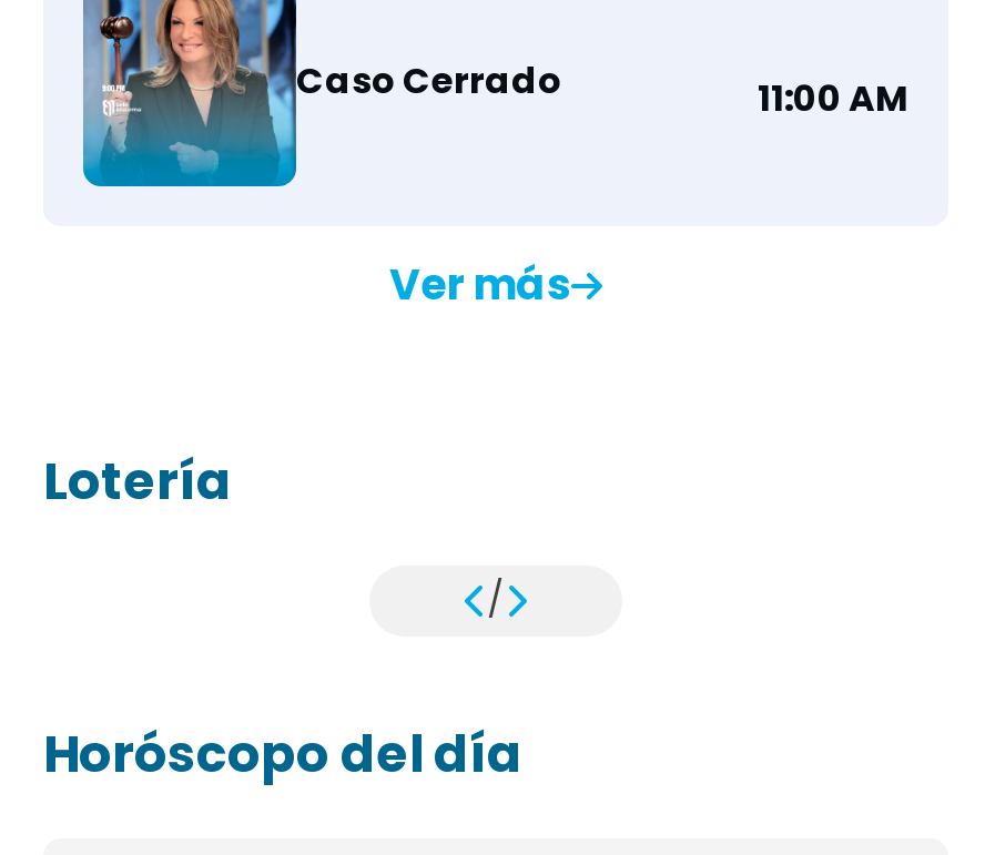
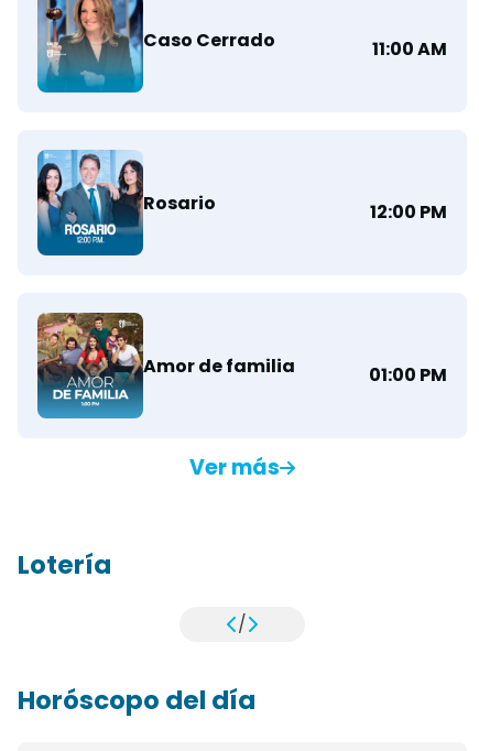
+ [image]
+ Rosario
+ 12:00 PM

+ [image]
+ Amor de familia
+ 01:00 PM
